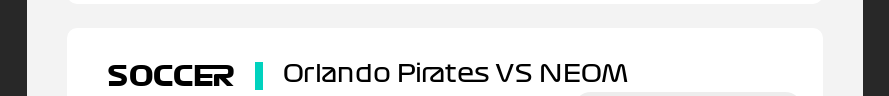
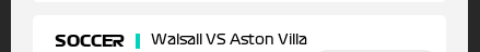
- Orlando Pirates VS NEOM
+ Walsall VS Aston Villa
